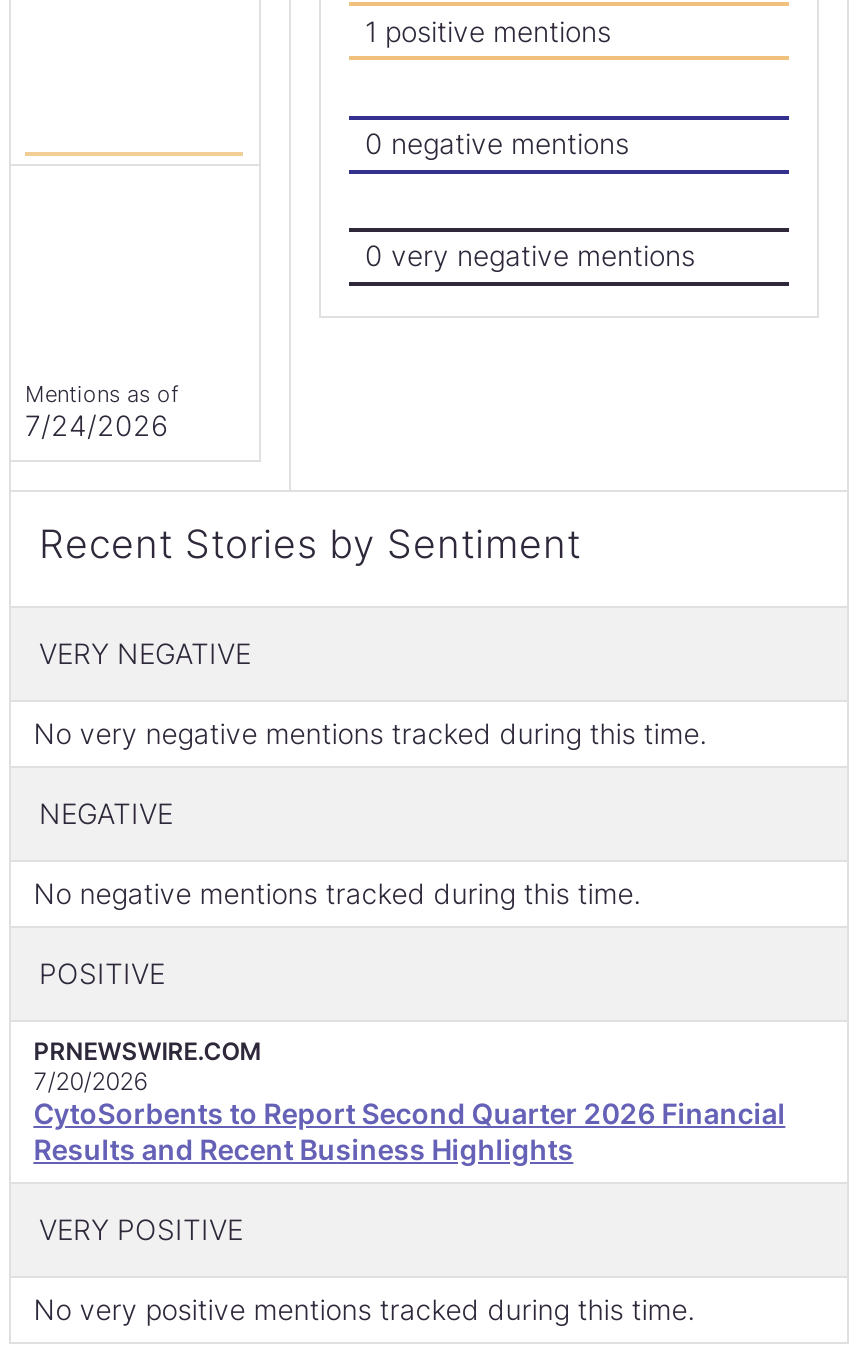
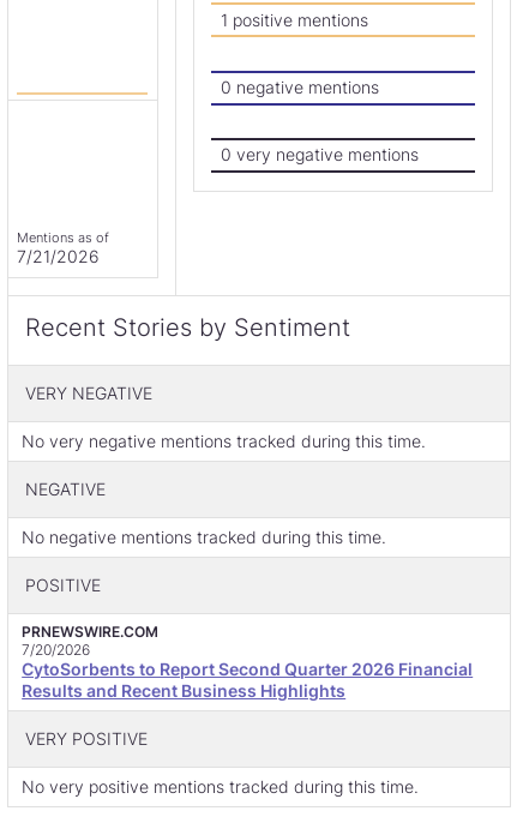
- 7/24/2026
+ 7/21/2026
